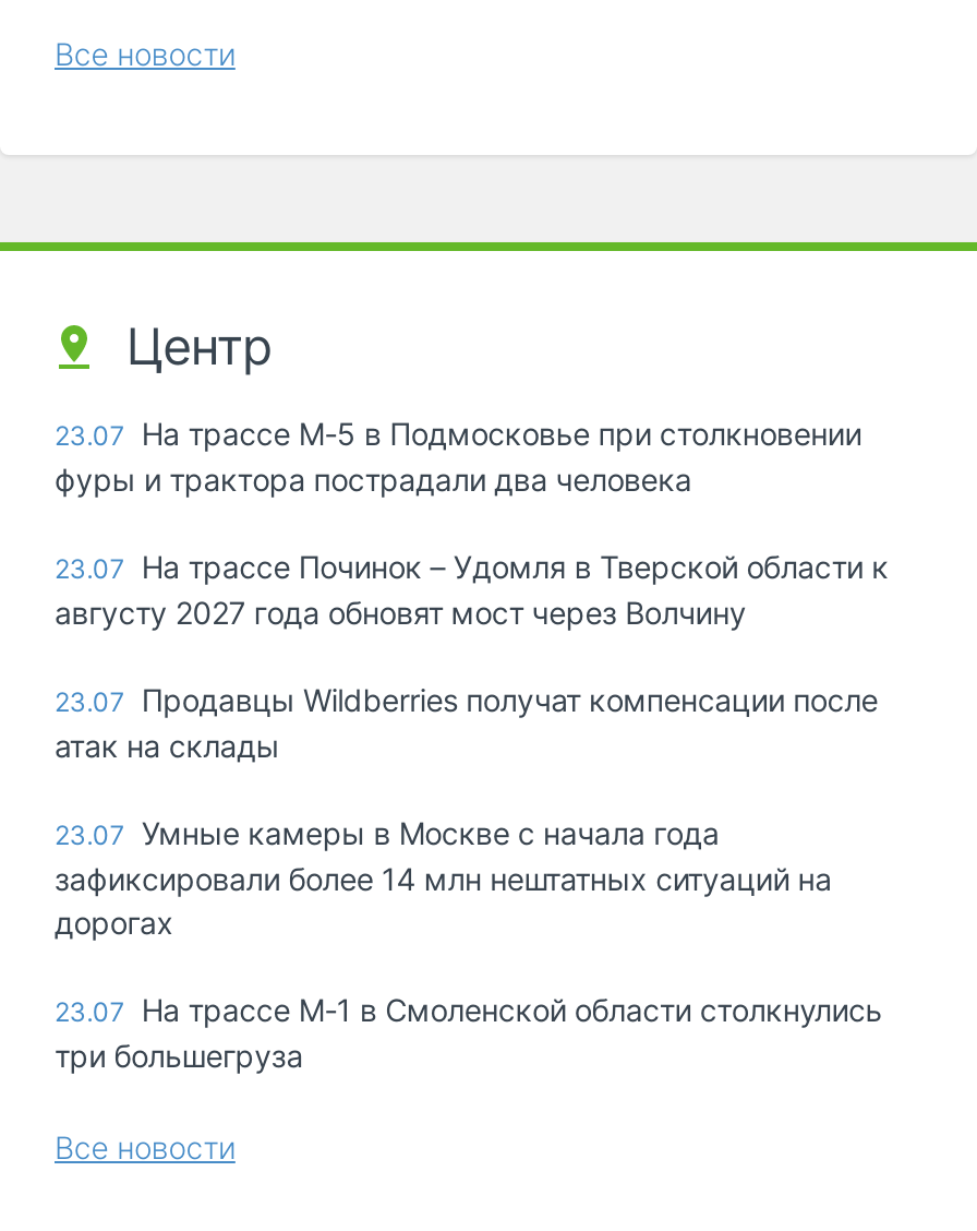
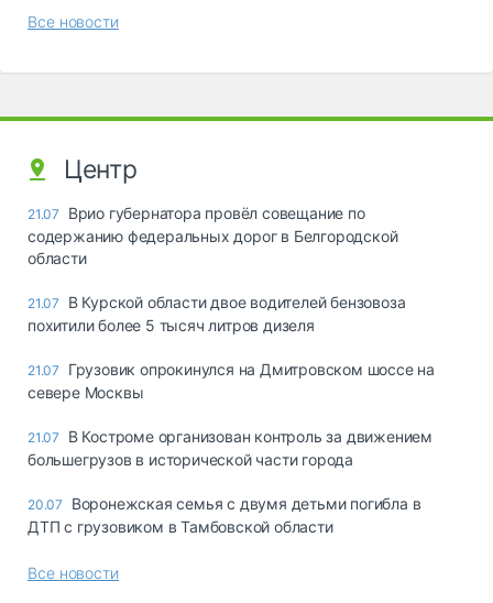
- 23.07 На трассе М-5 в Подмосковье при столкновении
- фуры и трактора пострадали два человека
+ 21.07 Врио губернатора провёл совещание по
+ содержанию федеральных дорог в Белгородской
+ области

- 23.07 На трассе Починок – Удомля в Тверской области к
- августу 2027 года обновят мост через Волчину
+ 21.07 В Курской области двое водителей бензовоза
+ похитили более 5 тысяч литров дизеля

- 23.07 Продавцы Wildberries получат компенсации после
- атак на склады
+ 21.07 Грузовик опрокинулся на Дмитровском шоссе на
+ севере Москвы

- 23.07 Умные камеры в Москве с начала года
- зафиксировали более 14 млн нештатных ситуаций на
- дорогах
+ 21.07 В Костроме организован контроль за движением
+ большегрузов в исторической части города

- 23.07 На трассе М-1 в Смоленской области столкнулись
- три большегруза
+ 20.07 Воронежская семья с двумя детьми погибла в
+ ДТП с грузовиком в Тамбовской области
